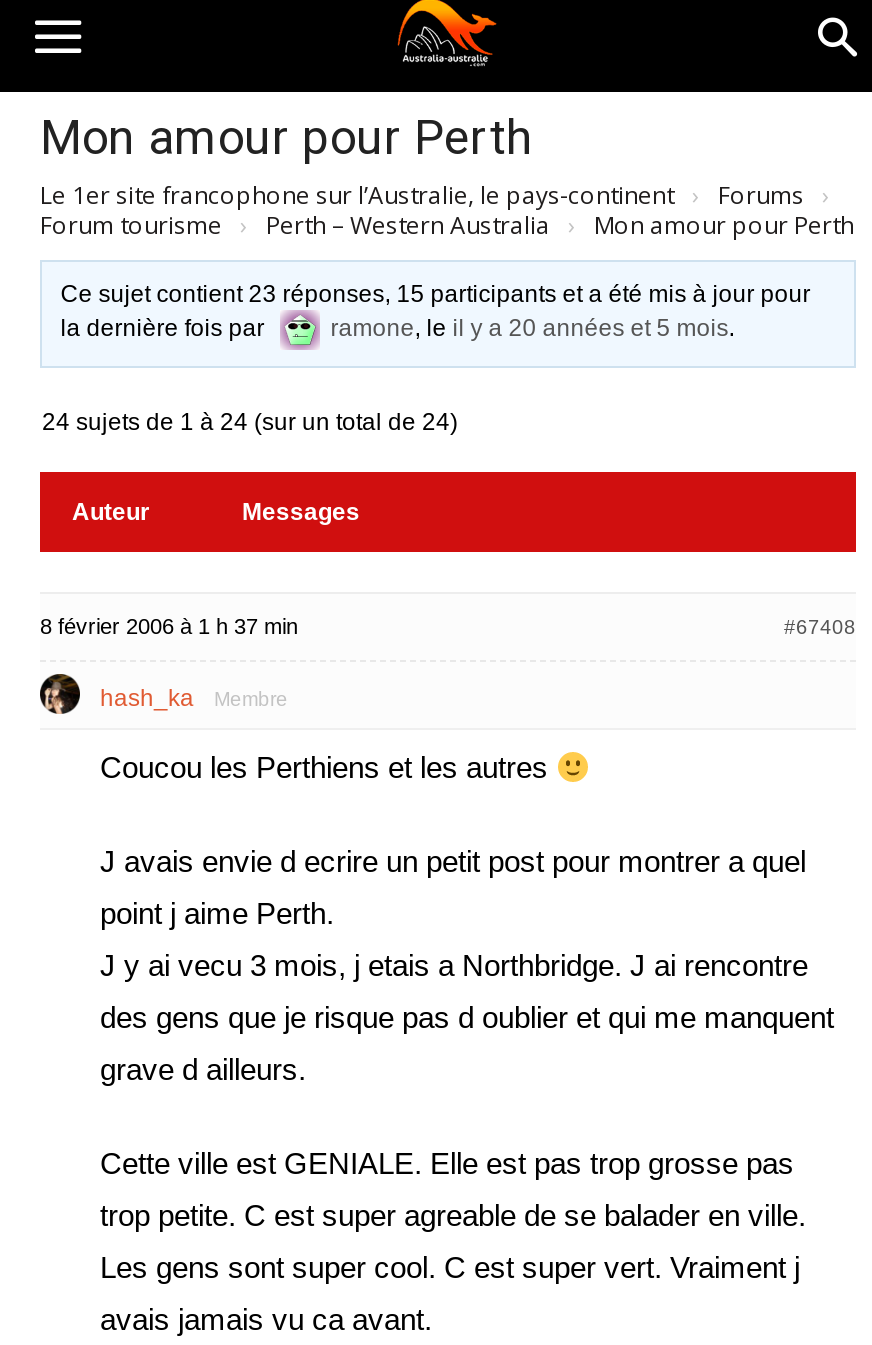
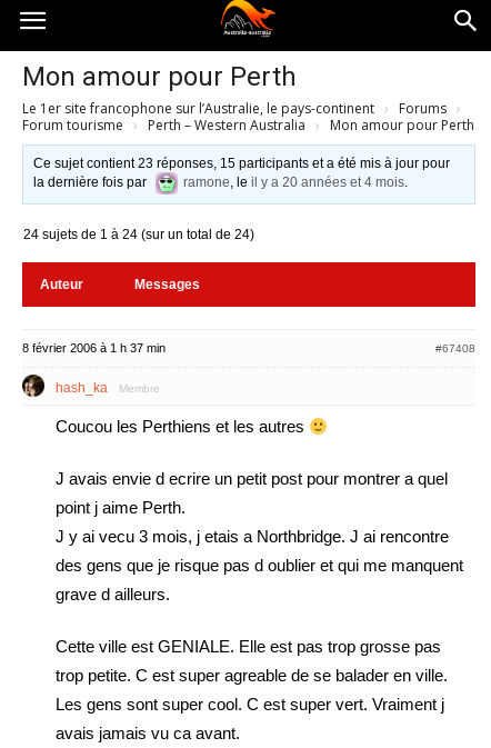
- ramone, le il y a 20 années et 5 mois.
+ ramone, le il y a 20 années et 4 mois.
